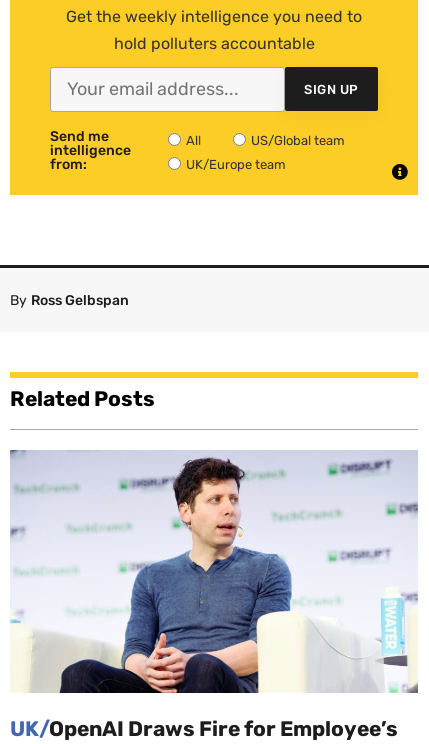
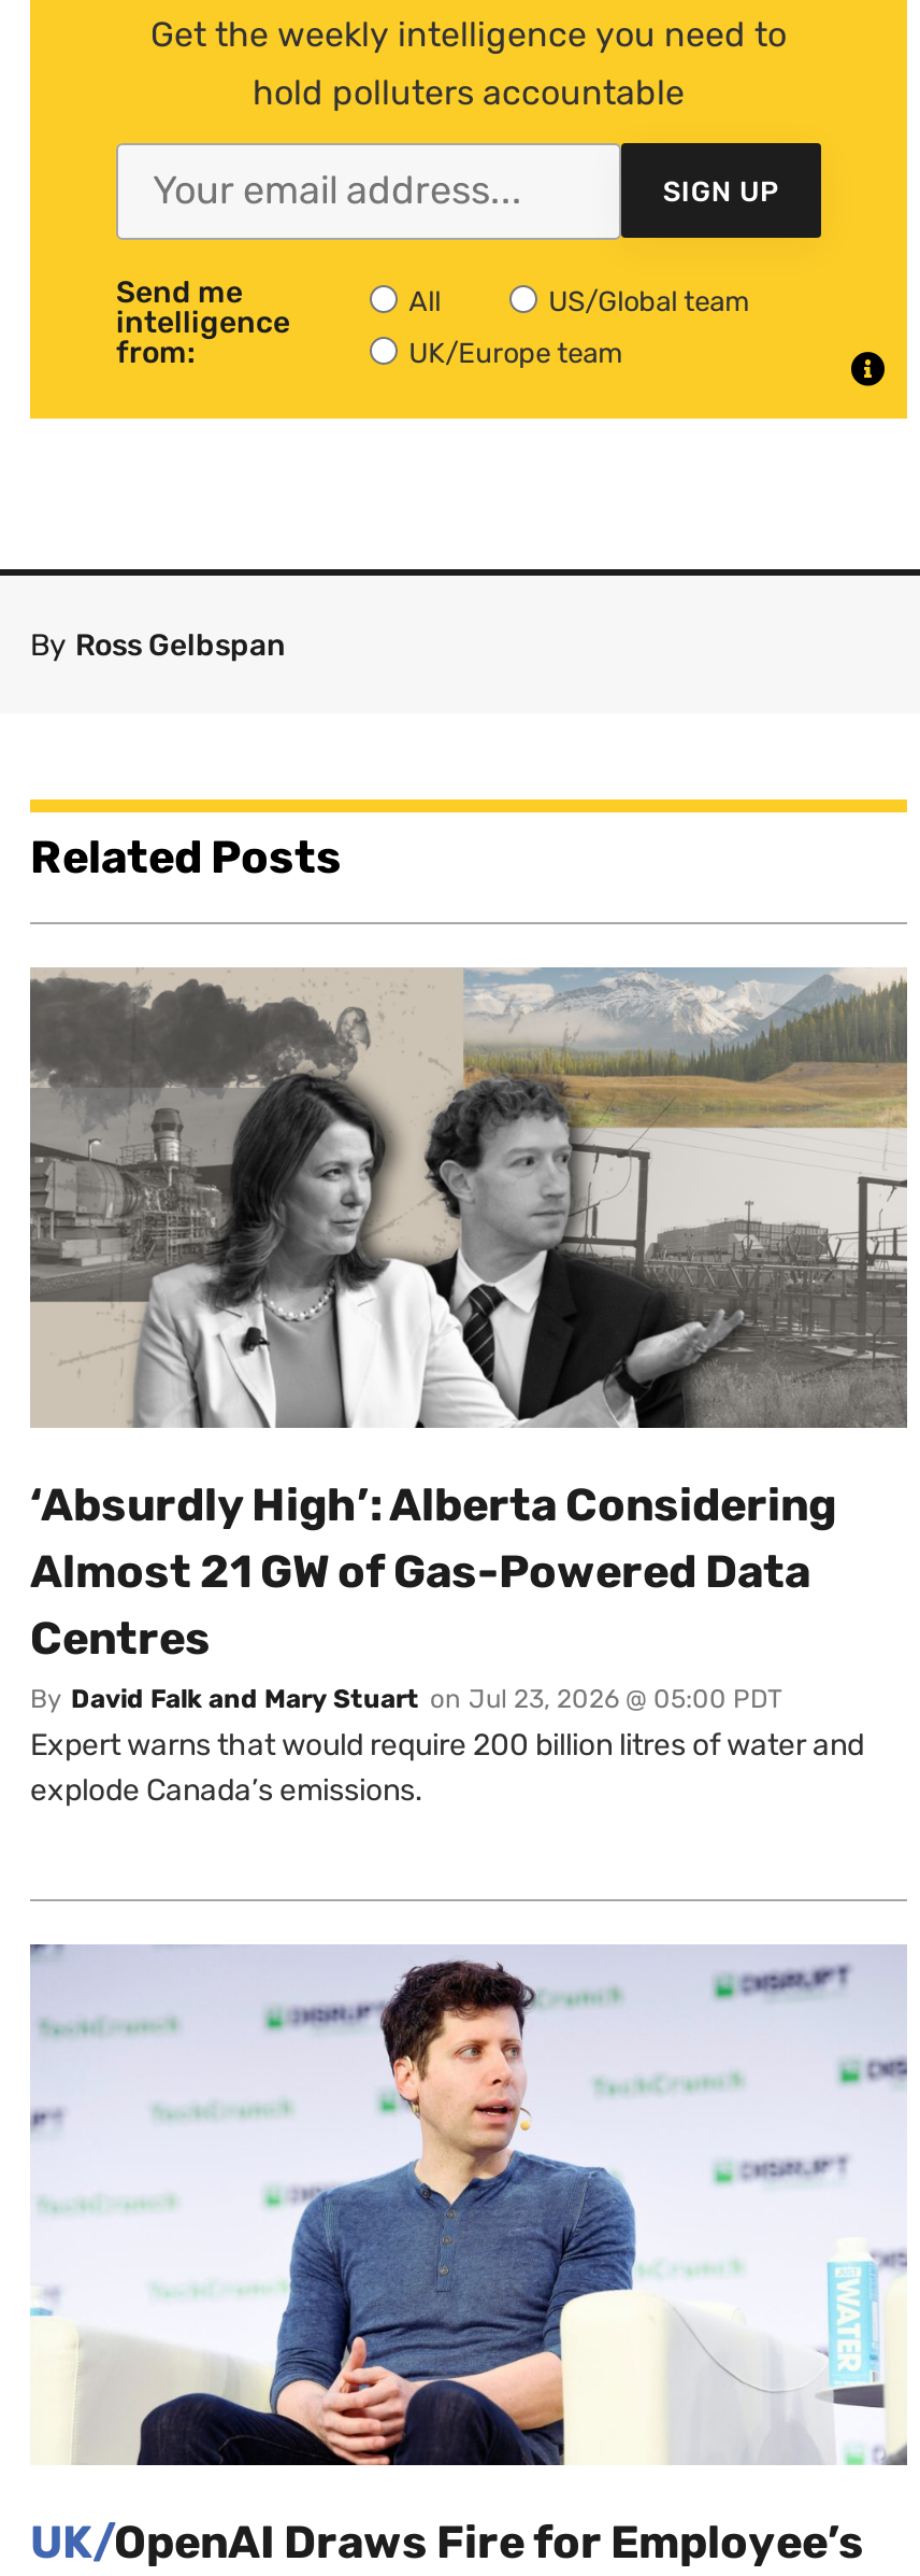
+ [image]
+ ‘Absurdly High’: Alberta Considering
+ Almost 21 GW of Gas-Powered Data
+ Centres
+ By David Falk and Mary Stuart on Jul 23, 2026 @ 05:00 PDT
+ Expert warns that would require 200 billion litres of water and
+ explode Canada’s emissions.
